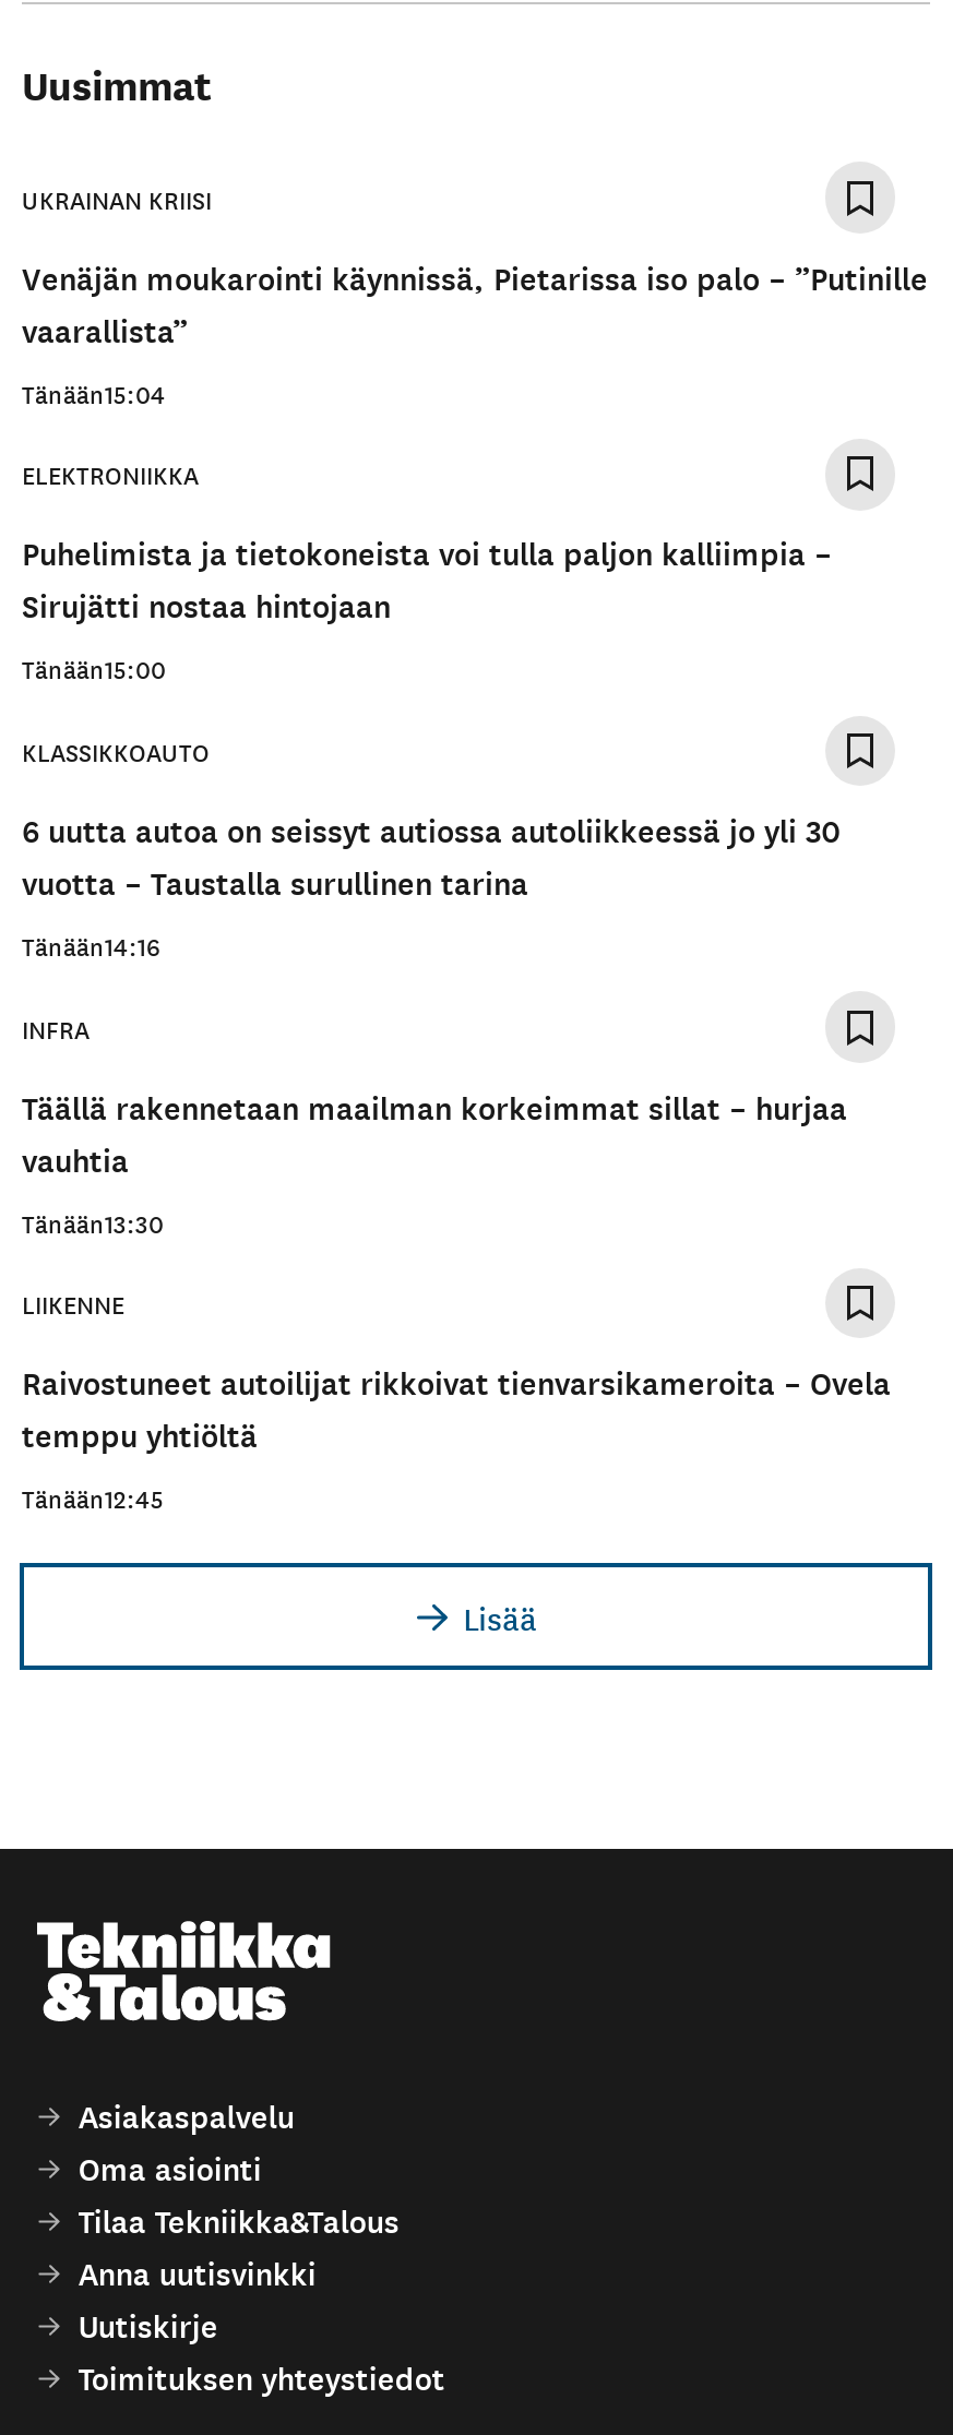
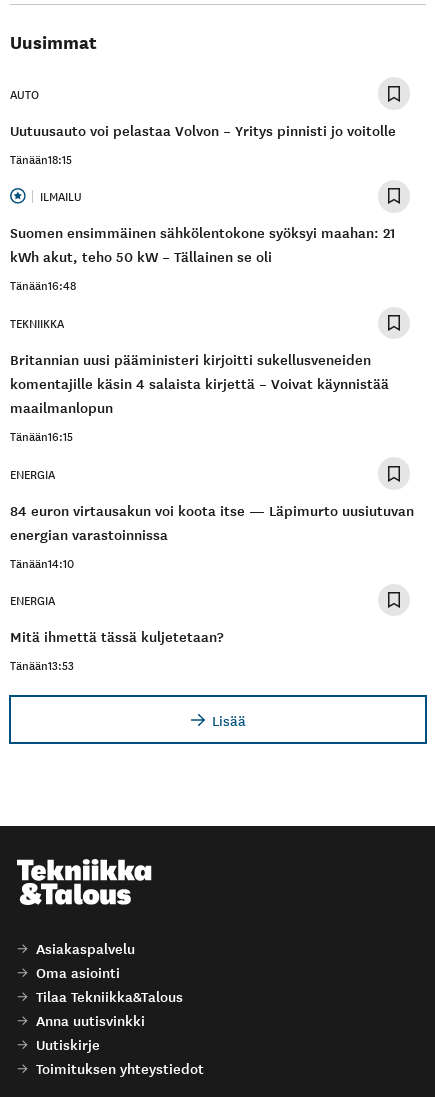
- UKRAINAN KRIISI
+ AUTO

- Venäjän moukarointi käynnissä, Pietarissa iso palo – ”Putinille
- vaarallista”
- Tänään15:04
+ Uutuusauto voi pelastaa Volvon – Yritys pinnisti jo voitolle
+ Tänään18:15

- ELEKTRONIIKKA
+ ILMAILU

- Puhelimista ja tietokoneista voi tulla paljon kalliimpia –
- Sirujätti nostaa hintojaan
- Tänään15:00
+ Suomen ensimmäinen sähkölentokone syöksyi maahan: 21
+ kWh akut, teho 50 kW – Tällainen se oli
+ Tänään16:48

- KLASSIKKOAUTO
+ TEKNIIKKA

- 6 uutta autoa on seissyt autiossa autoliikkeessä jo yli 30
- vuotta – Taustalla surullinen tarina
- Tänään14:16
+ Britannian uusi pääministeri kirjoitti sukellusveneiden
+ komentajille käsin 4 salaista kirjettä – Voivat käynnistää
+ maailmanlopun
+ Tänään16:15

- INFRA
+ ENERGIA

- Täällä rakennetaan maailman korkeimmat sillat – hurjaa
- vauhtia
- Tänään13:30
+ 84 euron virtausakun voi koota itse — Läpimurto uusiutuvan
+ energian varastoinnissa
+ Tänään14:10

- LIIKENNE
+ ENERGIA

- Raivostuneet autoilijat rikkoivat tienvarsikameroita – Ovela
- temppu yhtiöltä
- Tänään12:45
+ Mitä ihmettä tässä kuljetetaan?
+ Tänään13:53
